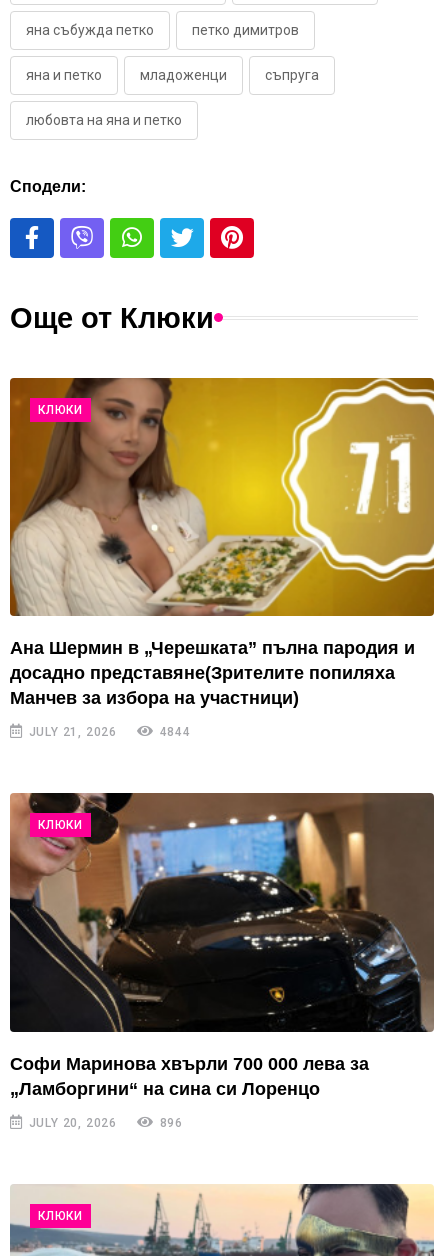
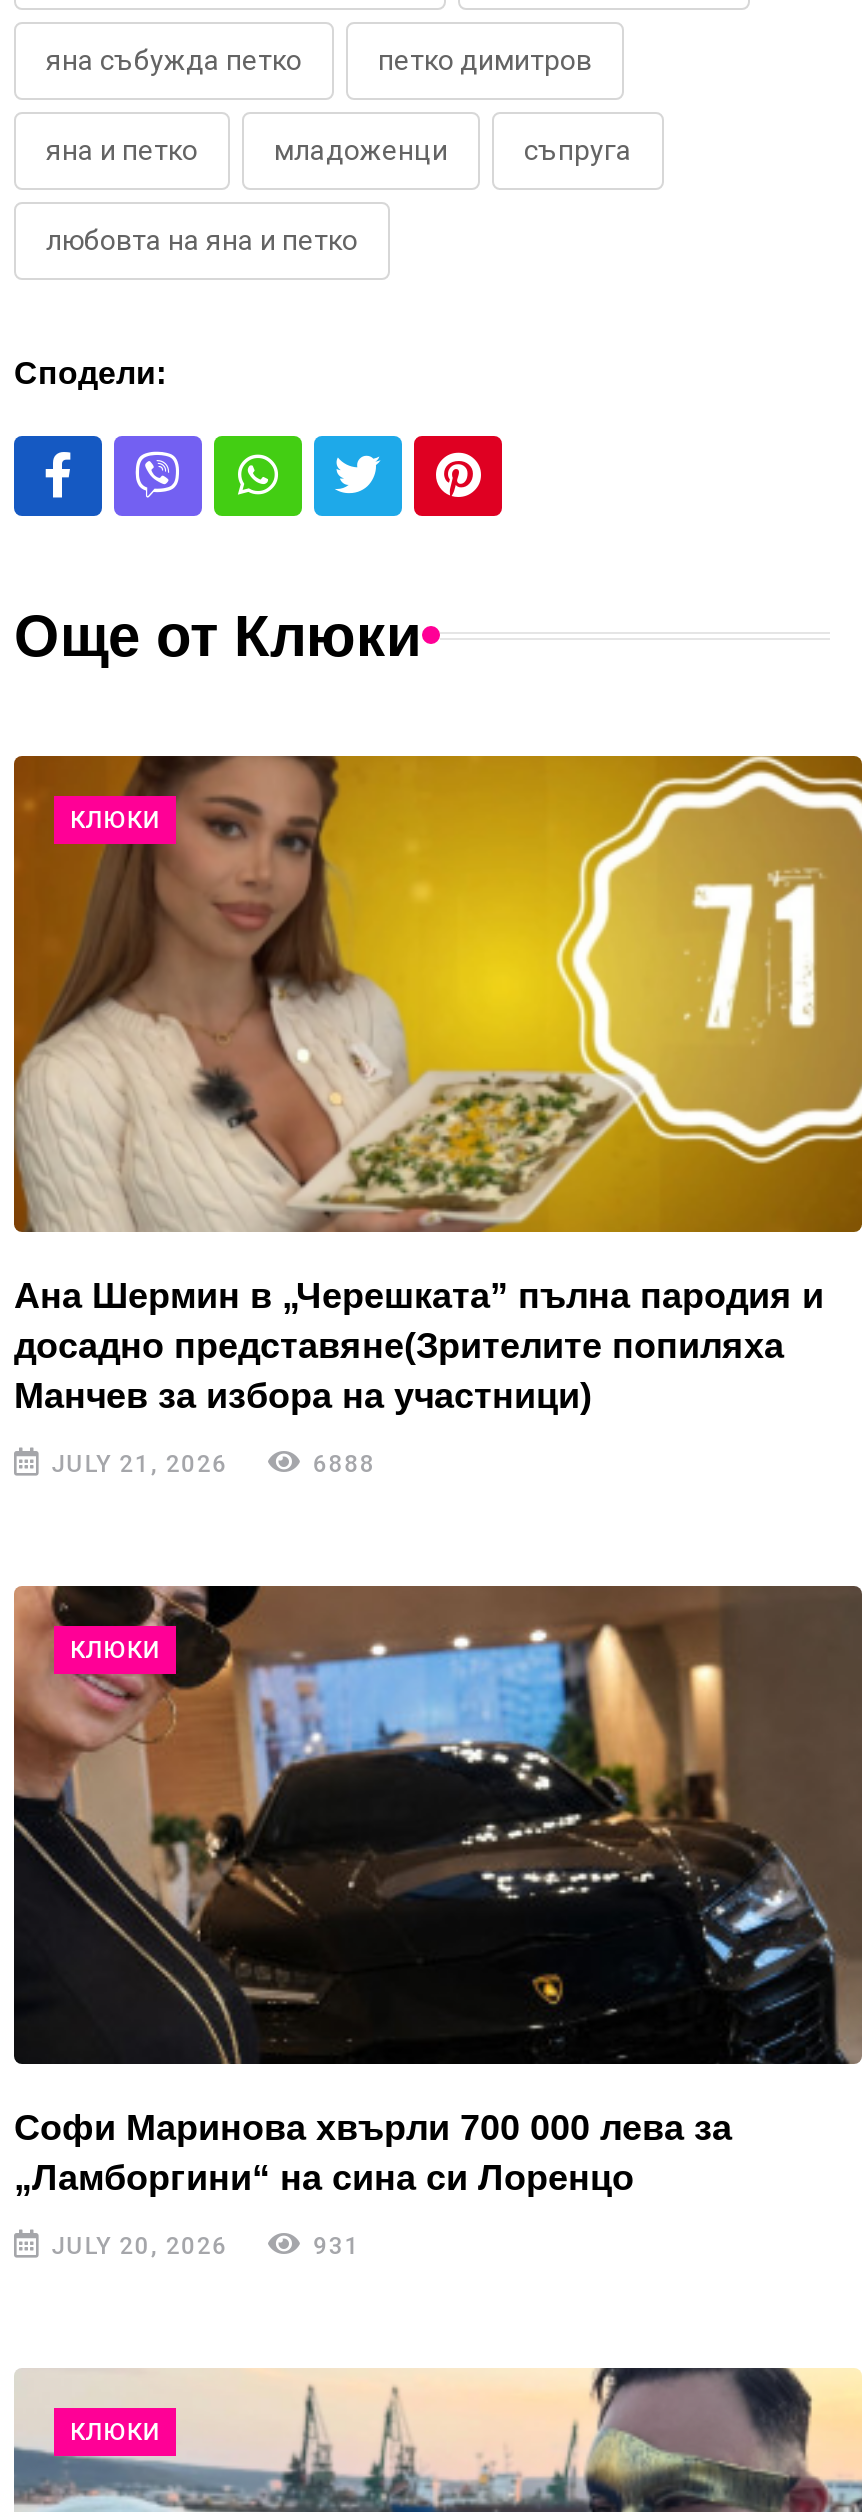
- 4844
+ 6888

- 896
+ 931
